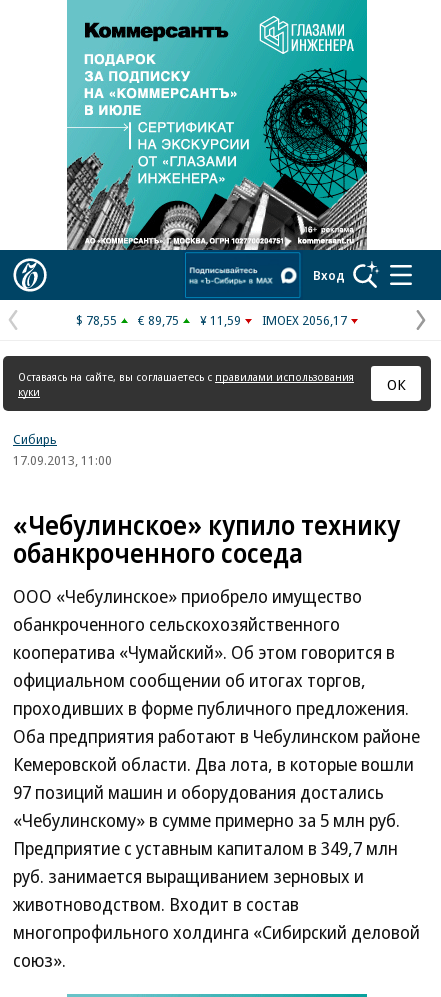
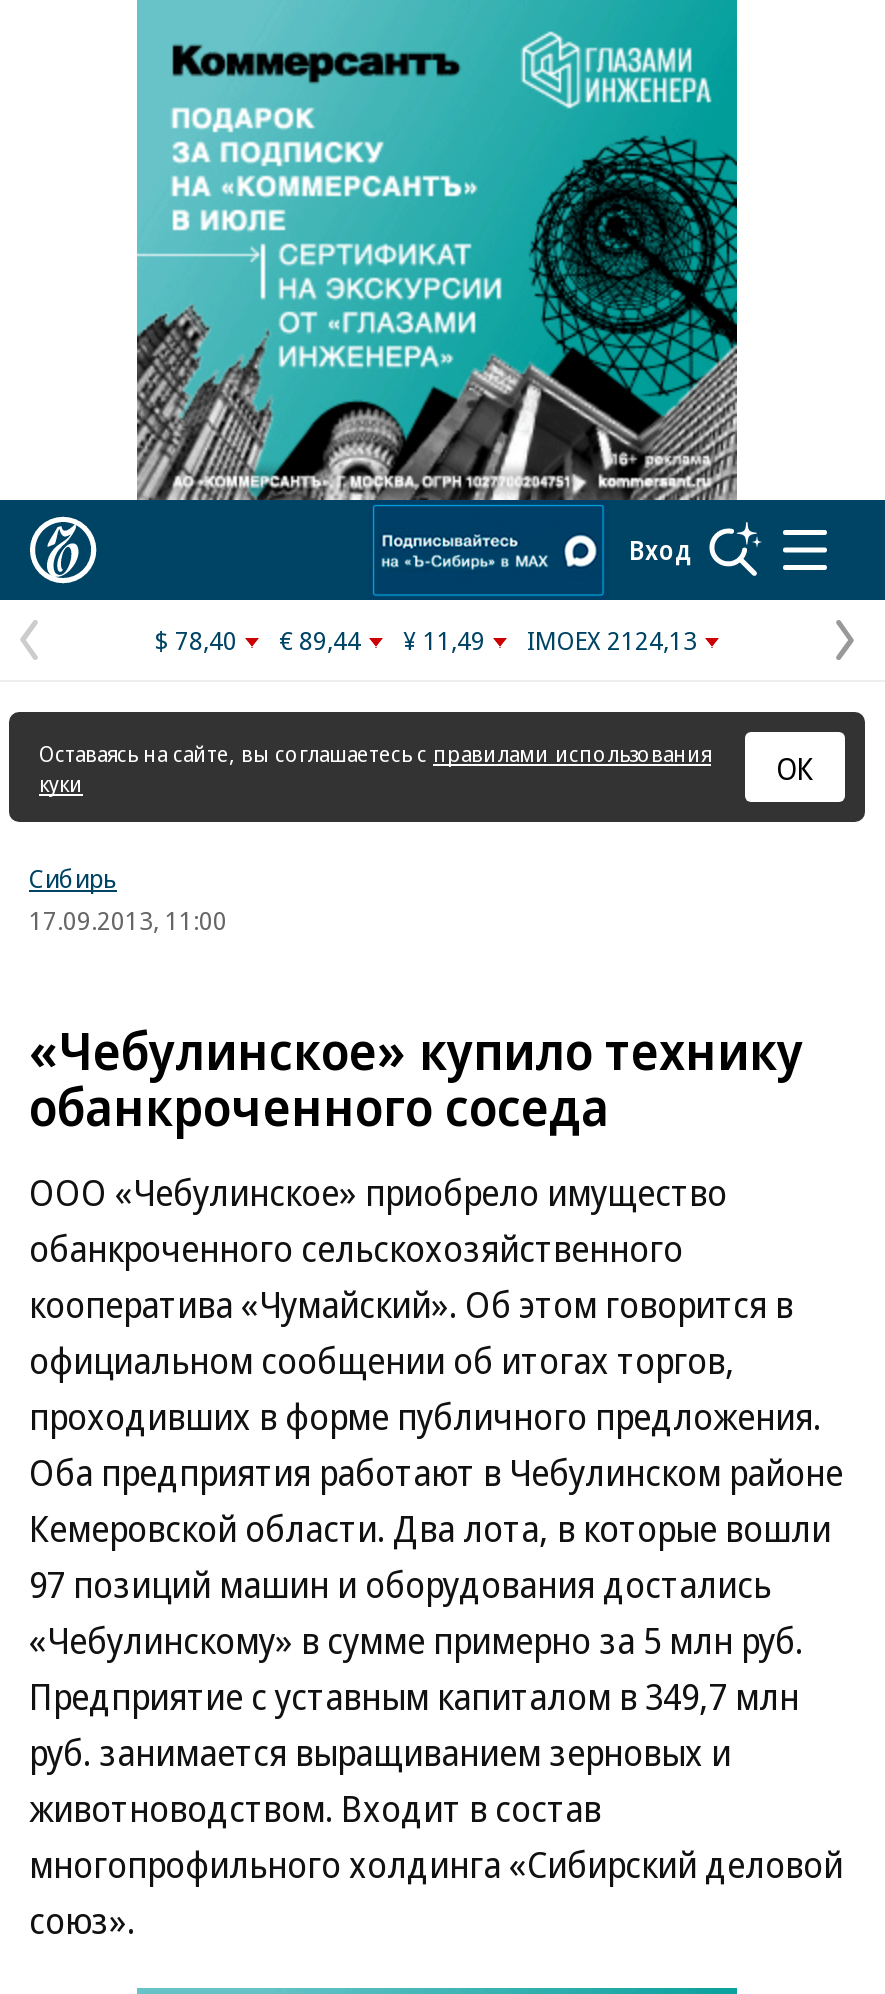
- $ 78,55
+ $ 78,40

- € 89,75
+ € 89,44

- ¥ 11,59
+ ¥ 11,49

- IMOEX 2056,17
+ IMOEX 2124,13
